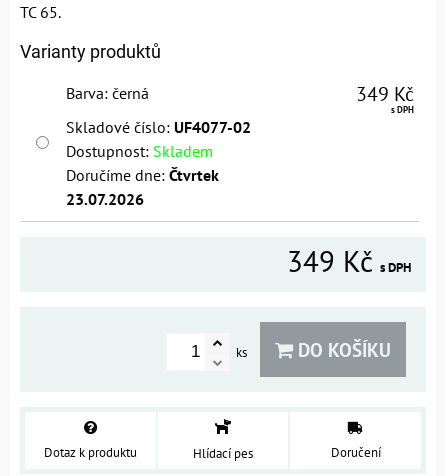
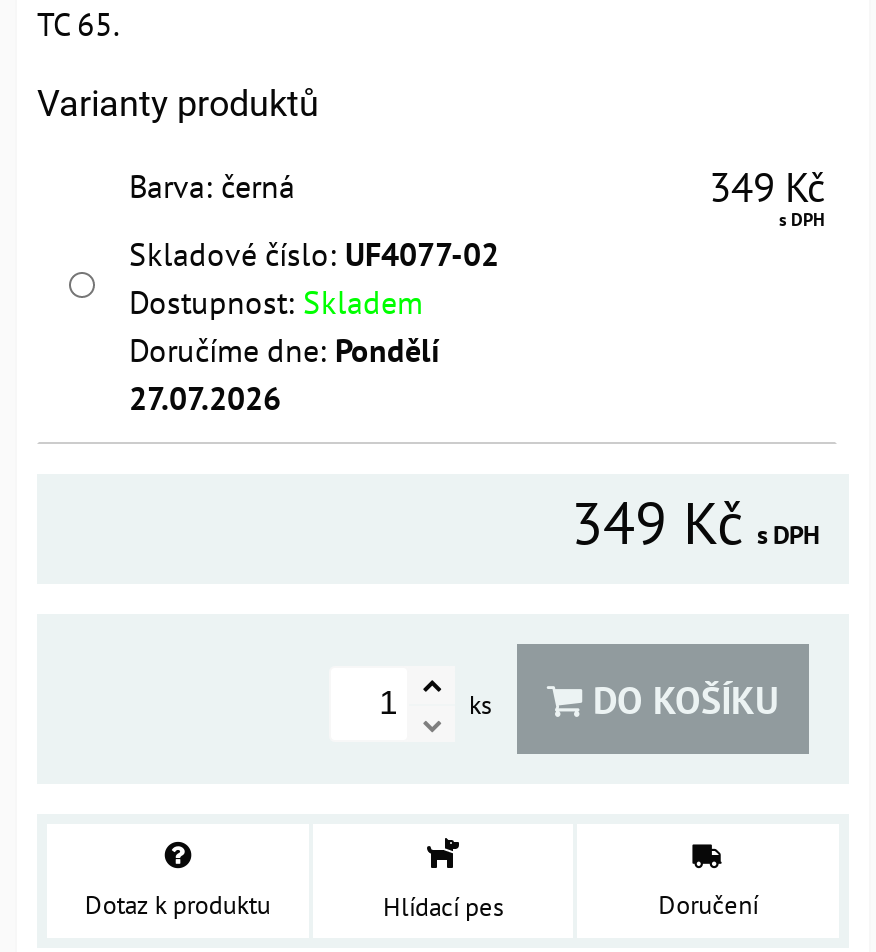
- Doručíme dne: Čtvrtek
+ Doručíme dne: Pondělí

- 23.07.2026
+ 27.07.2026
